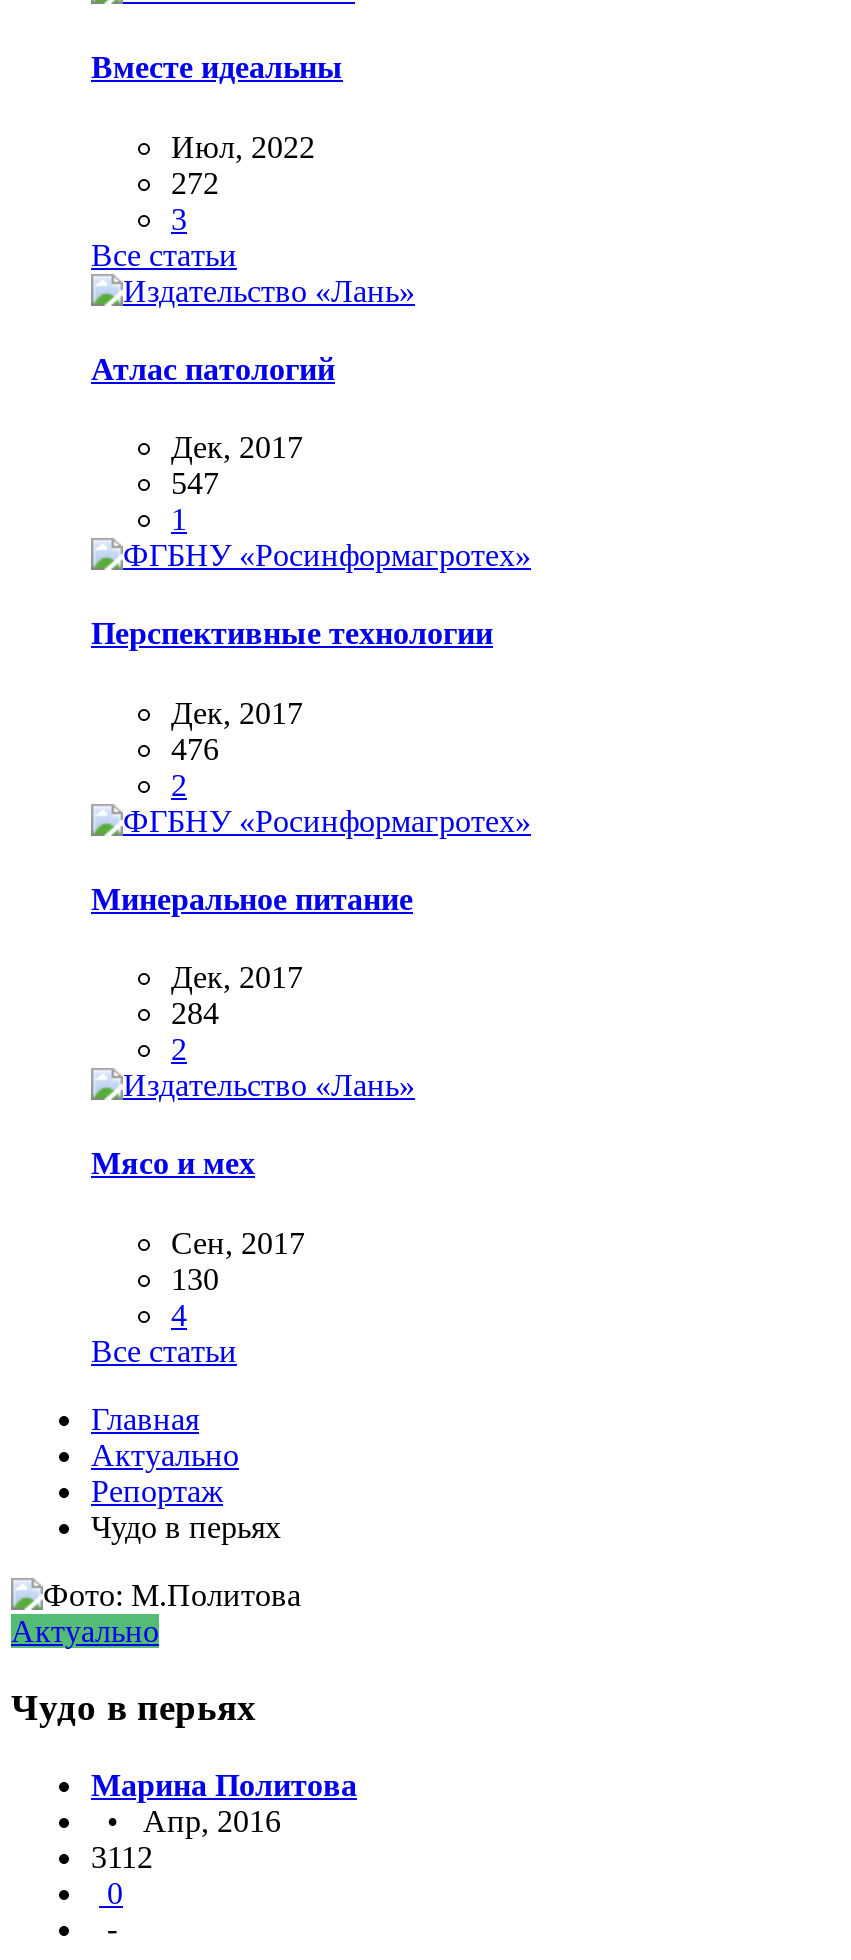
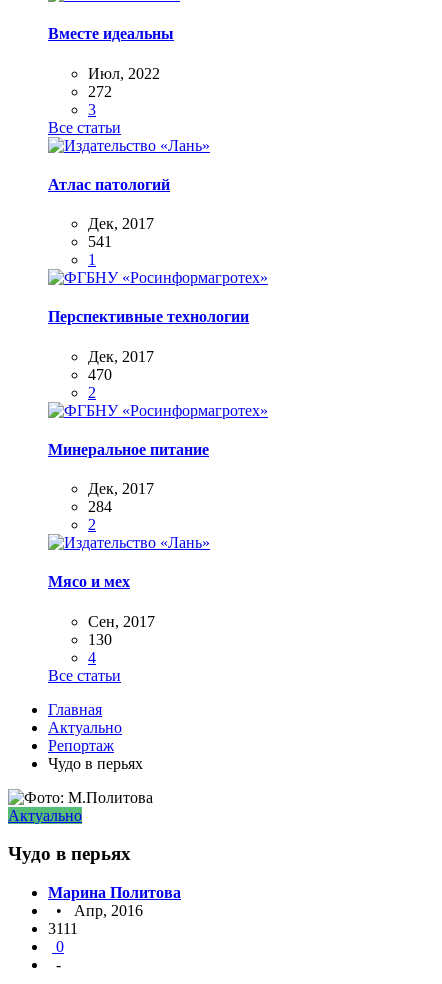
- 547
+ 541

- 476
+ 470

- 3112
+ 3111
